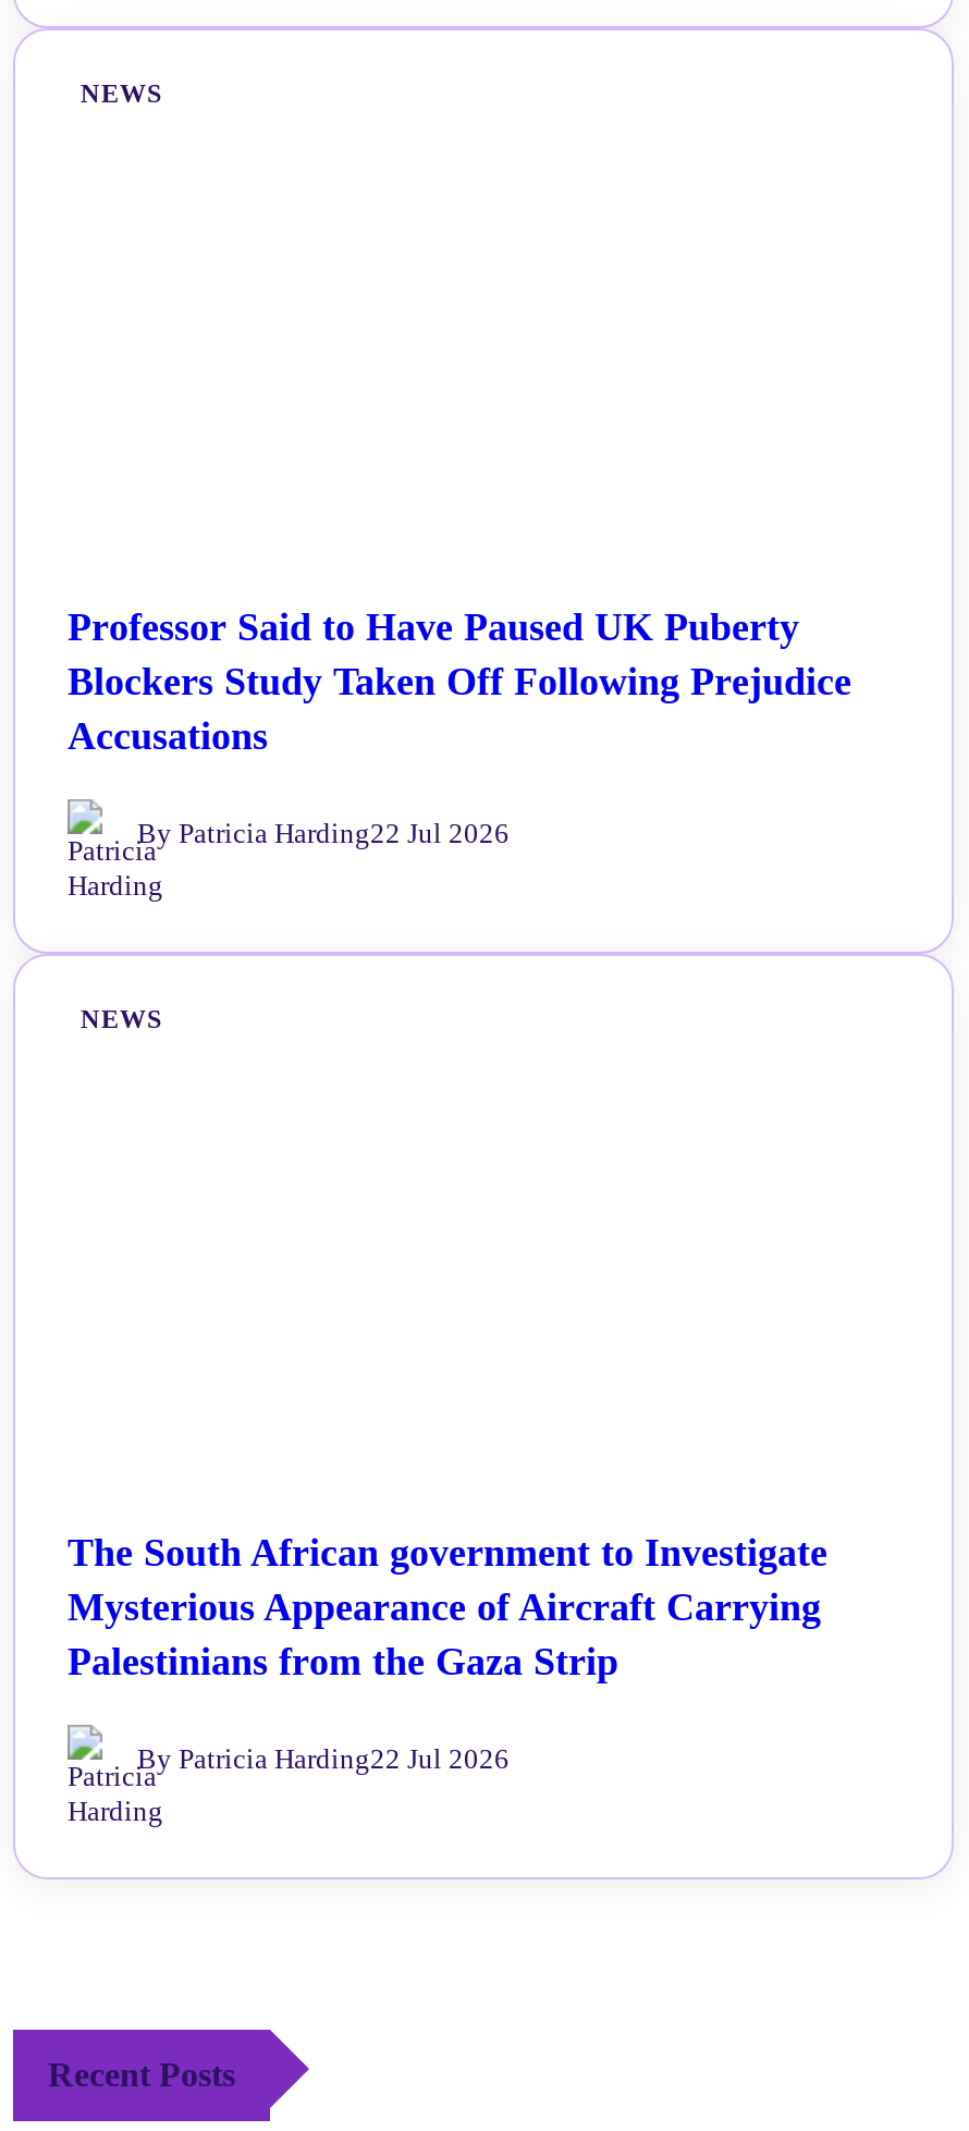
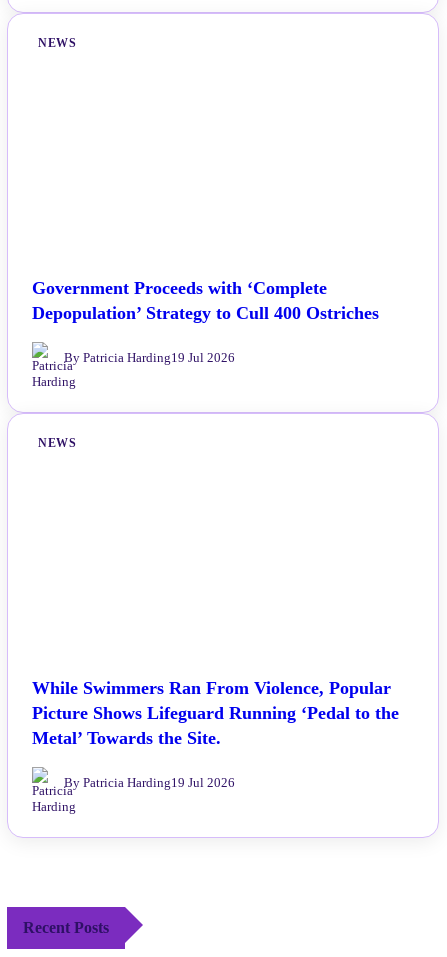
- Professor Said to Have Paused UK Puberty
- Blockers Study Taken Off Following Prejudice
- Accusations
+ Government Proceeds with ‘Complete
+ Depopulation’ Strategy to Cull 400 Ostriches

- By Patricia Harding22 Jul 2026
+ By Patricia Harding19 Jul 2026

- The South African government to Investigate
- Mysterious Appearance of Aircraft Carrying
- Palestinians from the Gaza Strip
+ While Swimmers Ran From Violence, Popular
+ Picture Shows Lifeguard Running ‘Pedal to the
+ Metal’ Towards the Site.

- By Patricia Harding22 Jul 2026
+ By Patricia Harding19 Jul 2026
